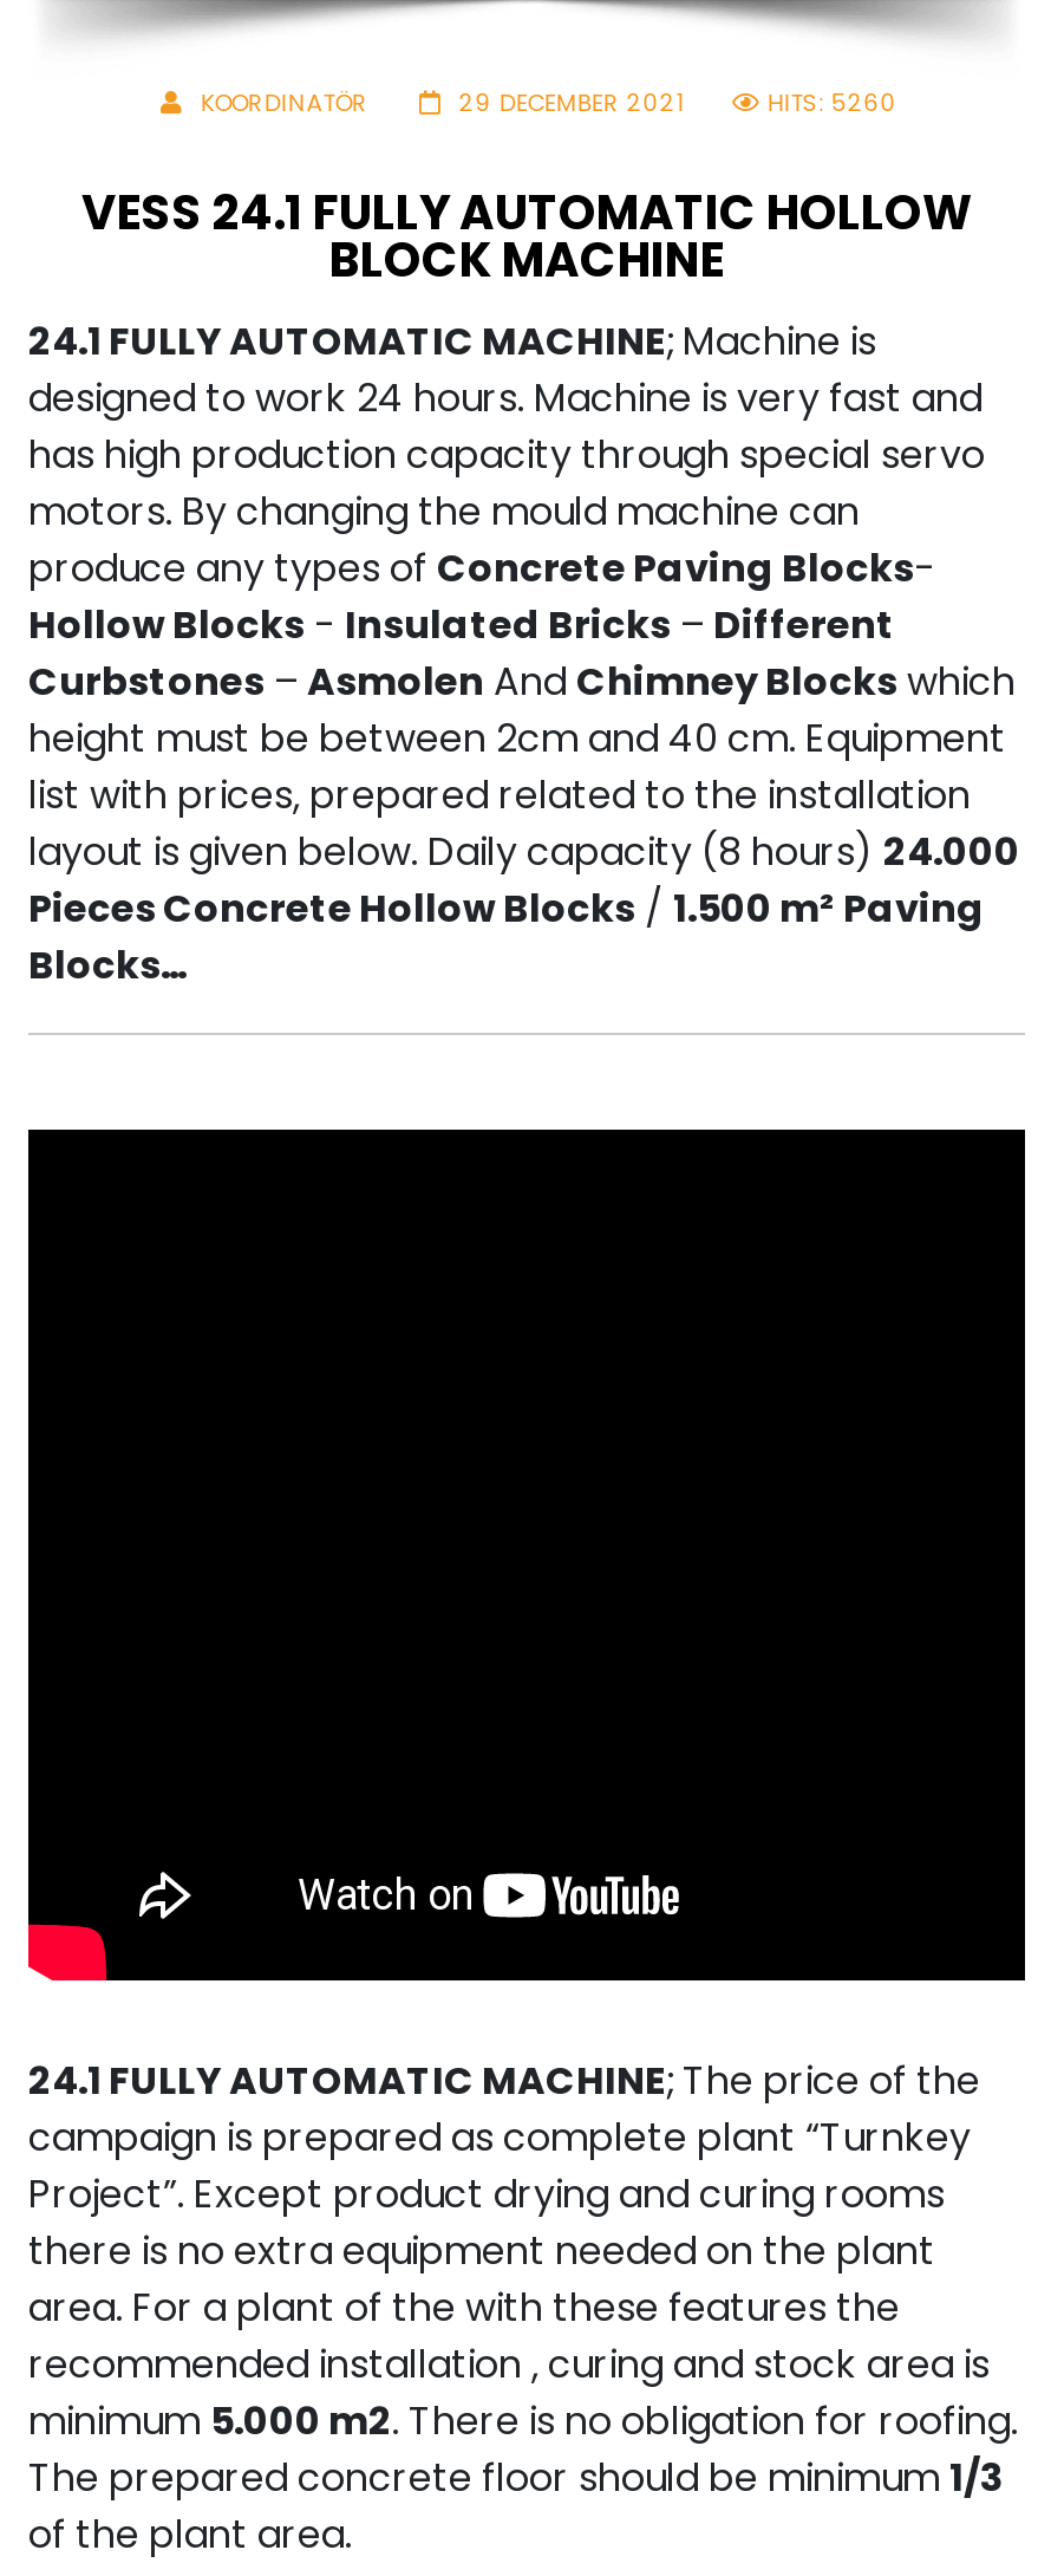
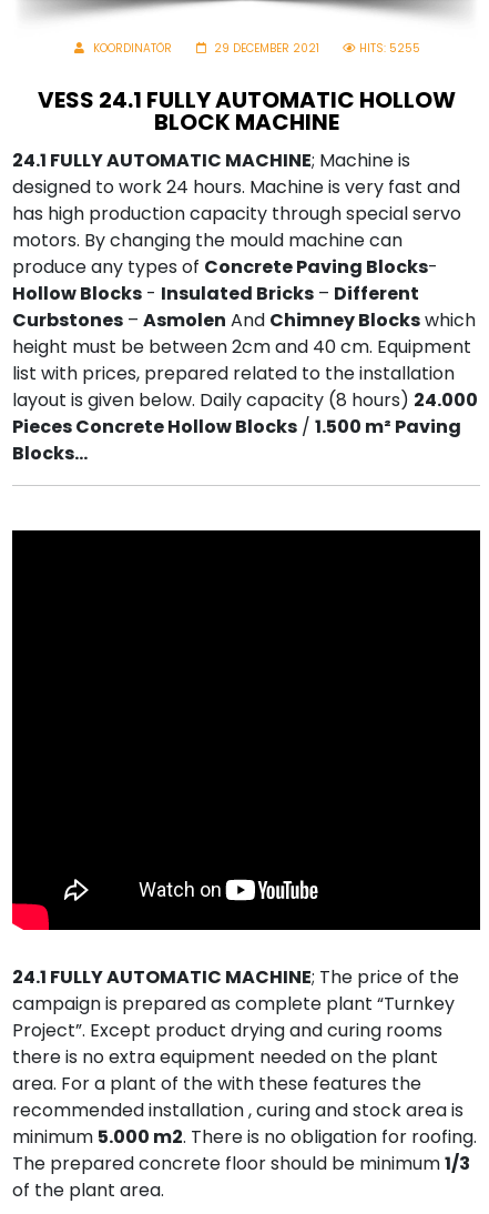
- HITS: 5260
+ HITS: 5255
